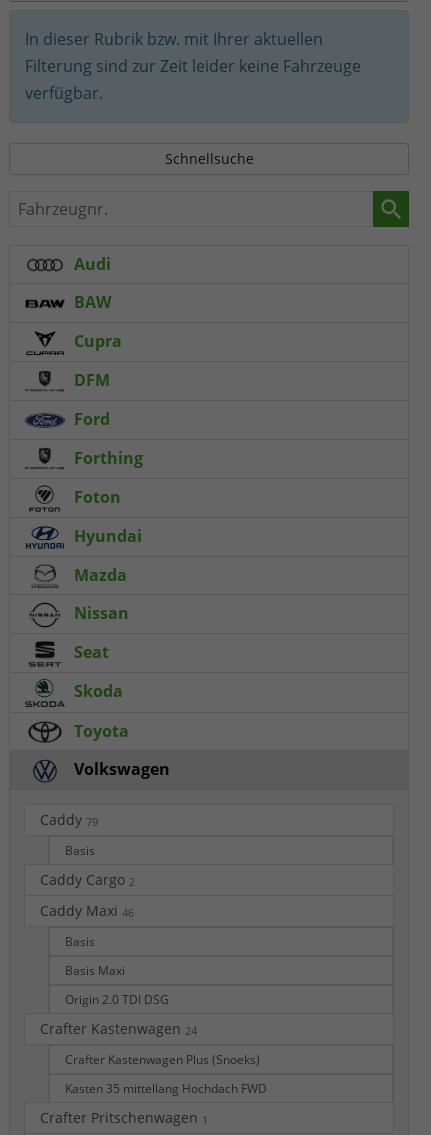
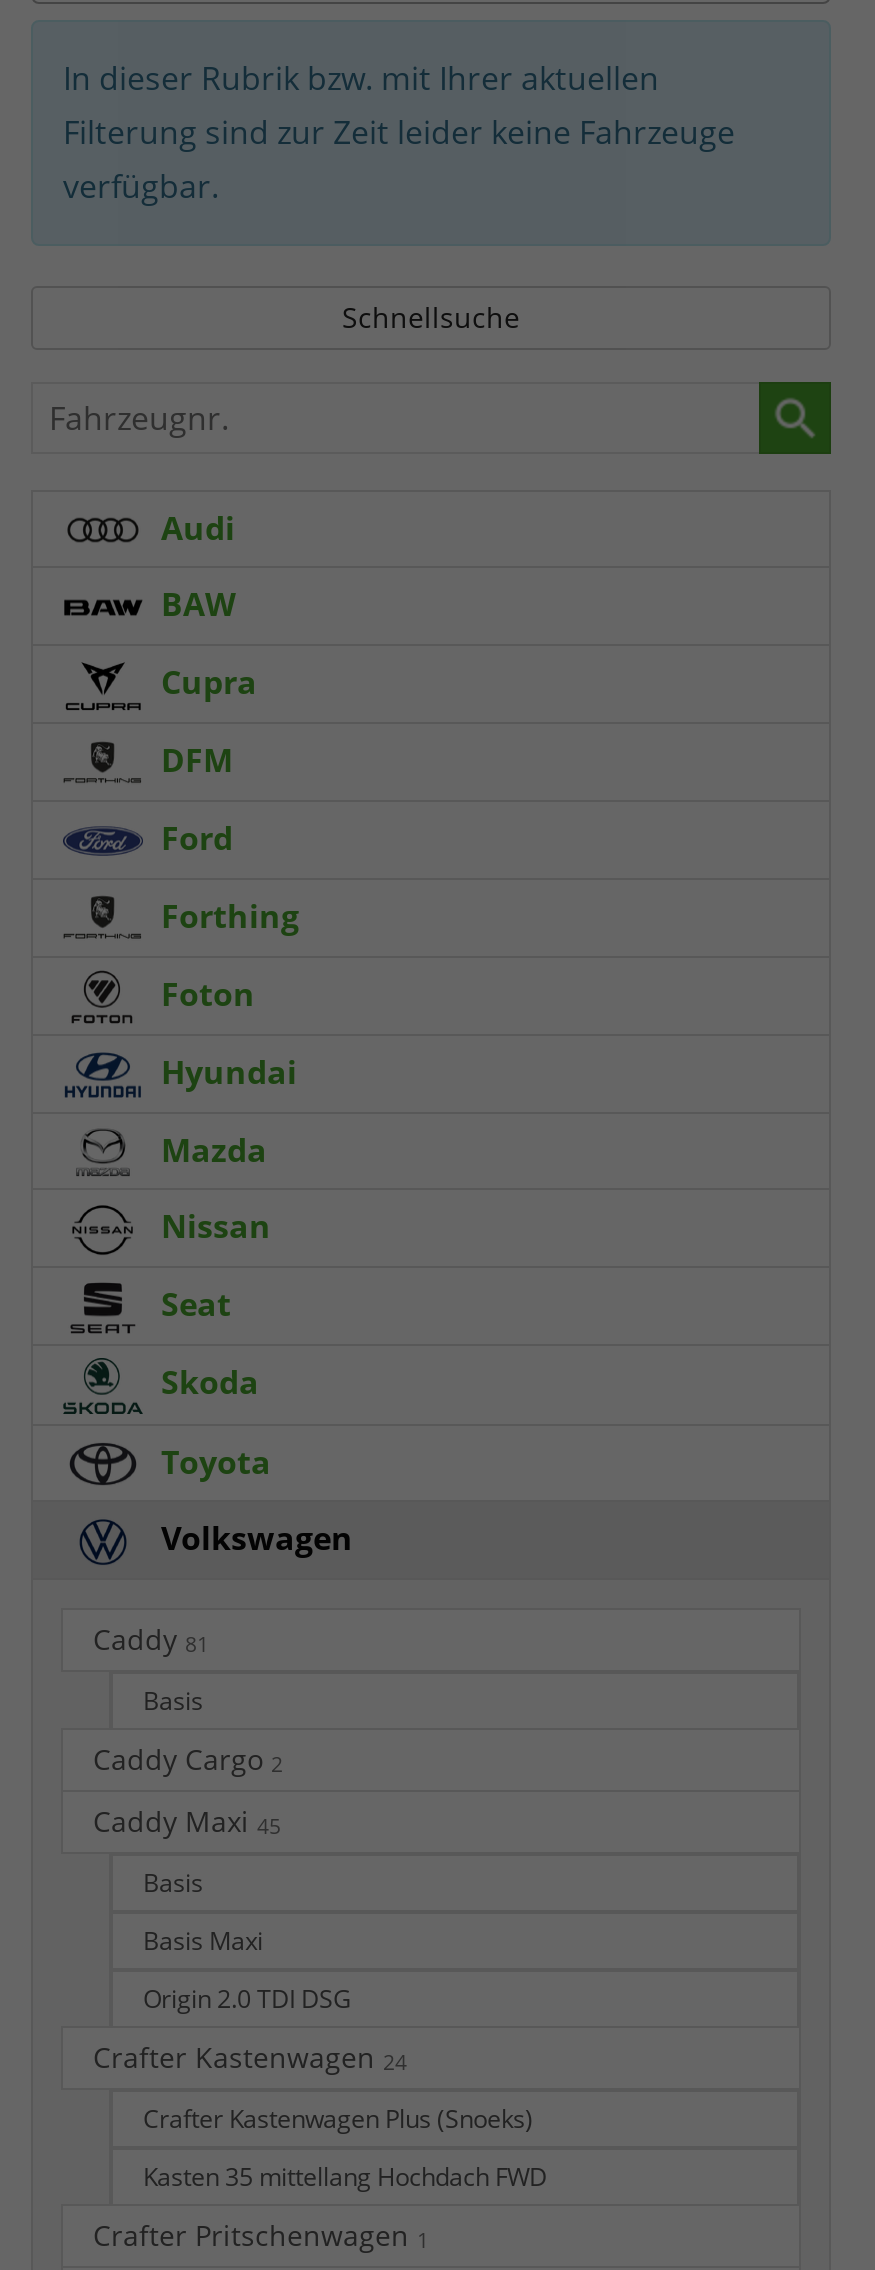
- Caddy 79
+ Caddy 81

- Caddy Maxi 46
+ Caddy Maxi 45
